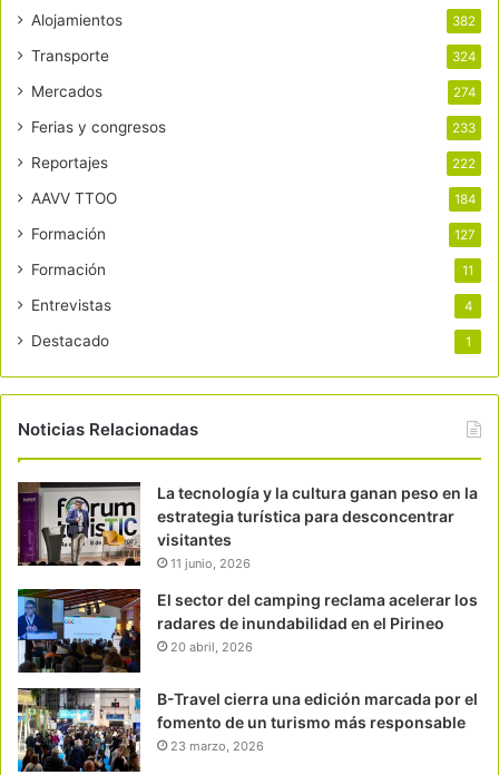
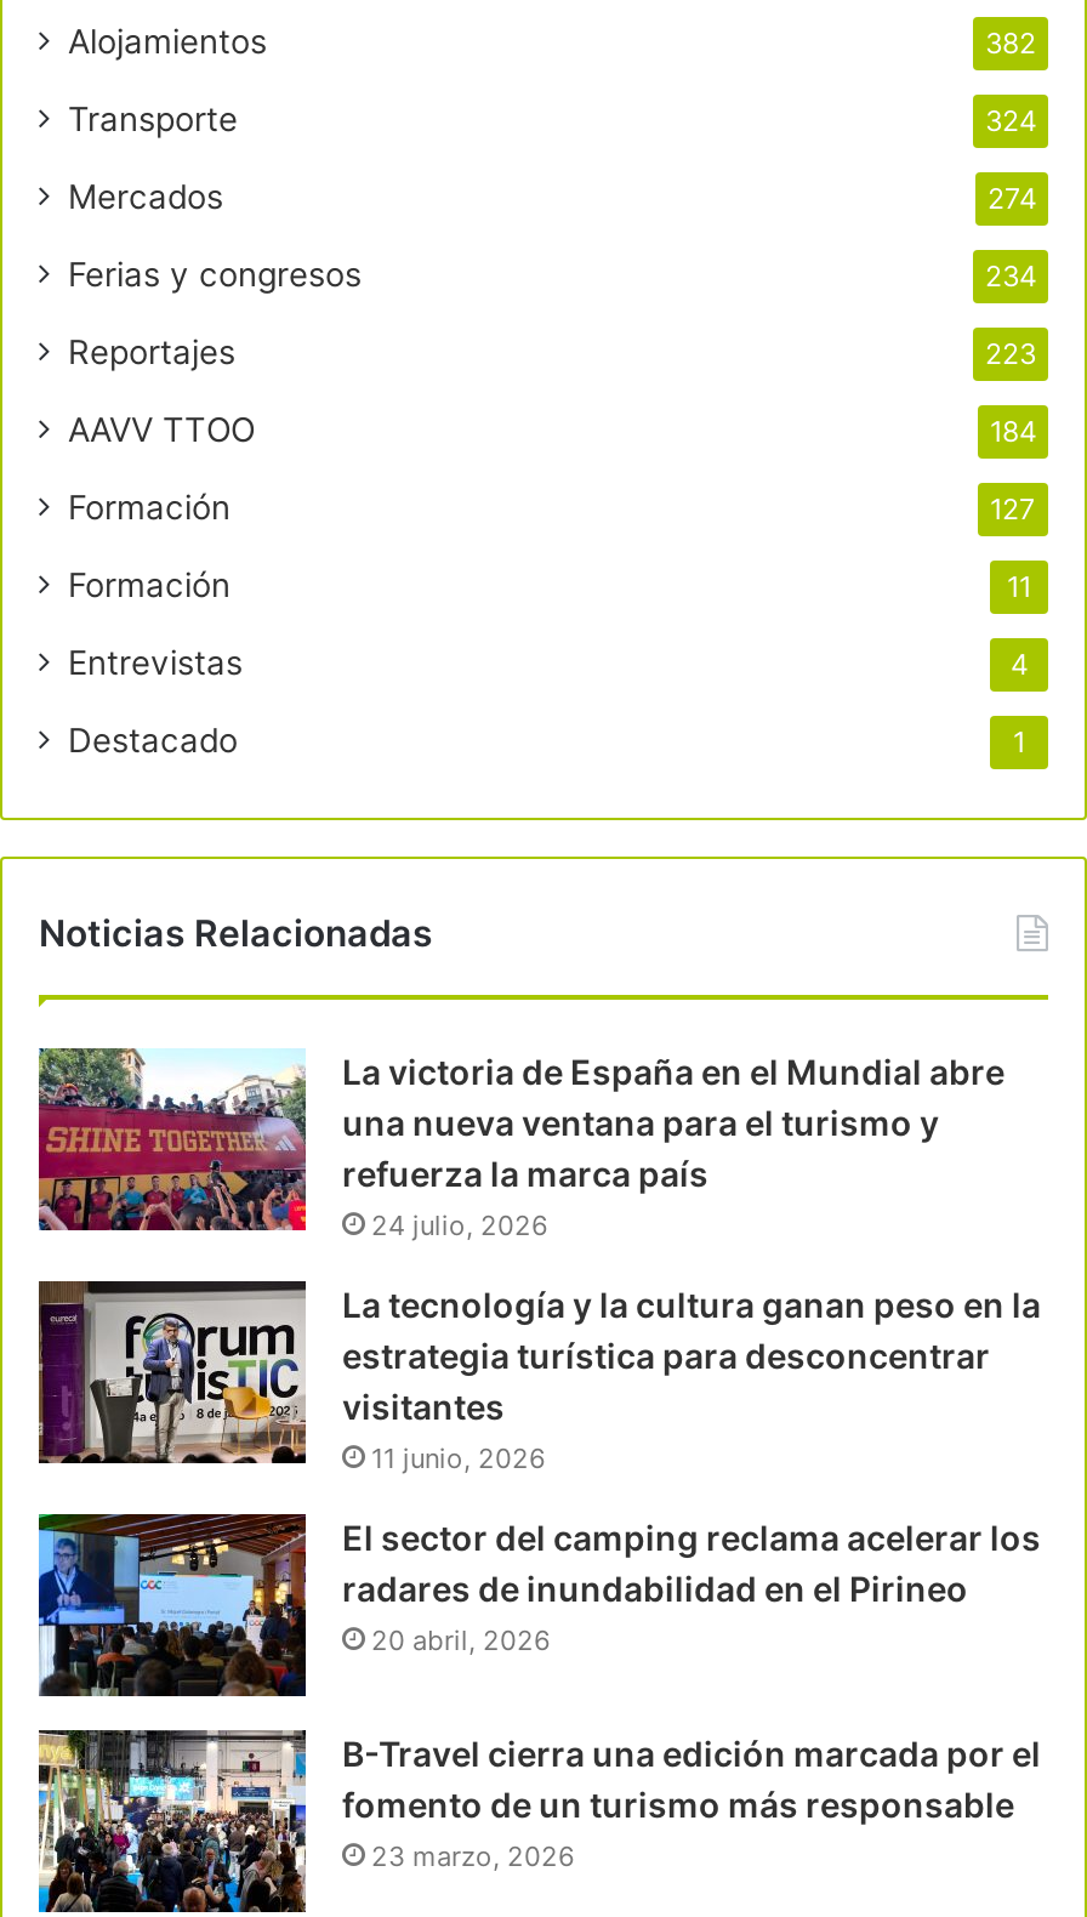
- 233
+ 234

- 222
+ 223

+ [image]
+ La victoria de España en el Mundial abre
+ una nueva ventana para el turismo y
+ refuerza la marca país
+ 24 julio, 2026
